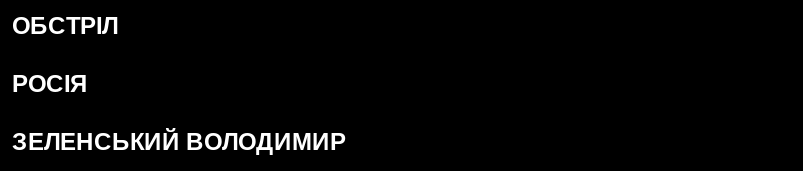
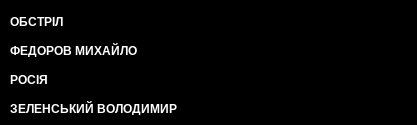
+ ФЕДОРОВ МИХАЙЛО
